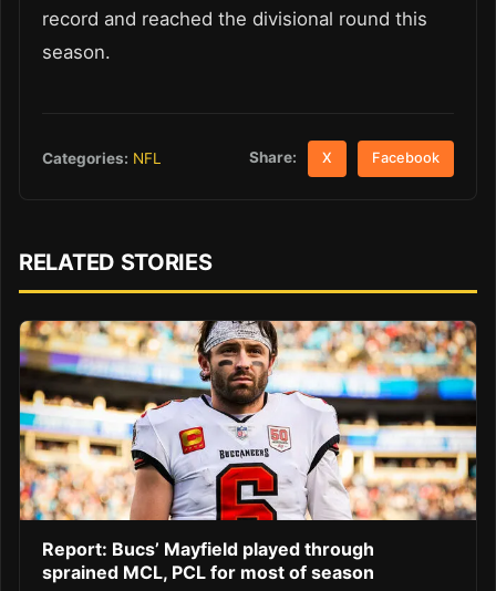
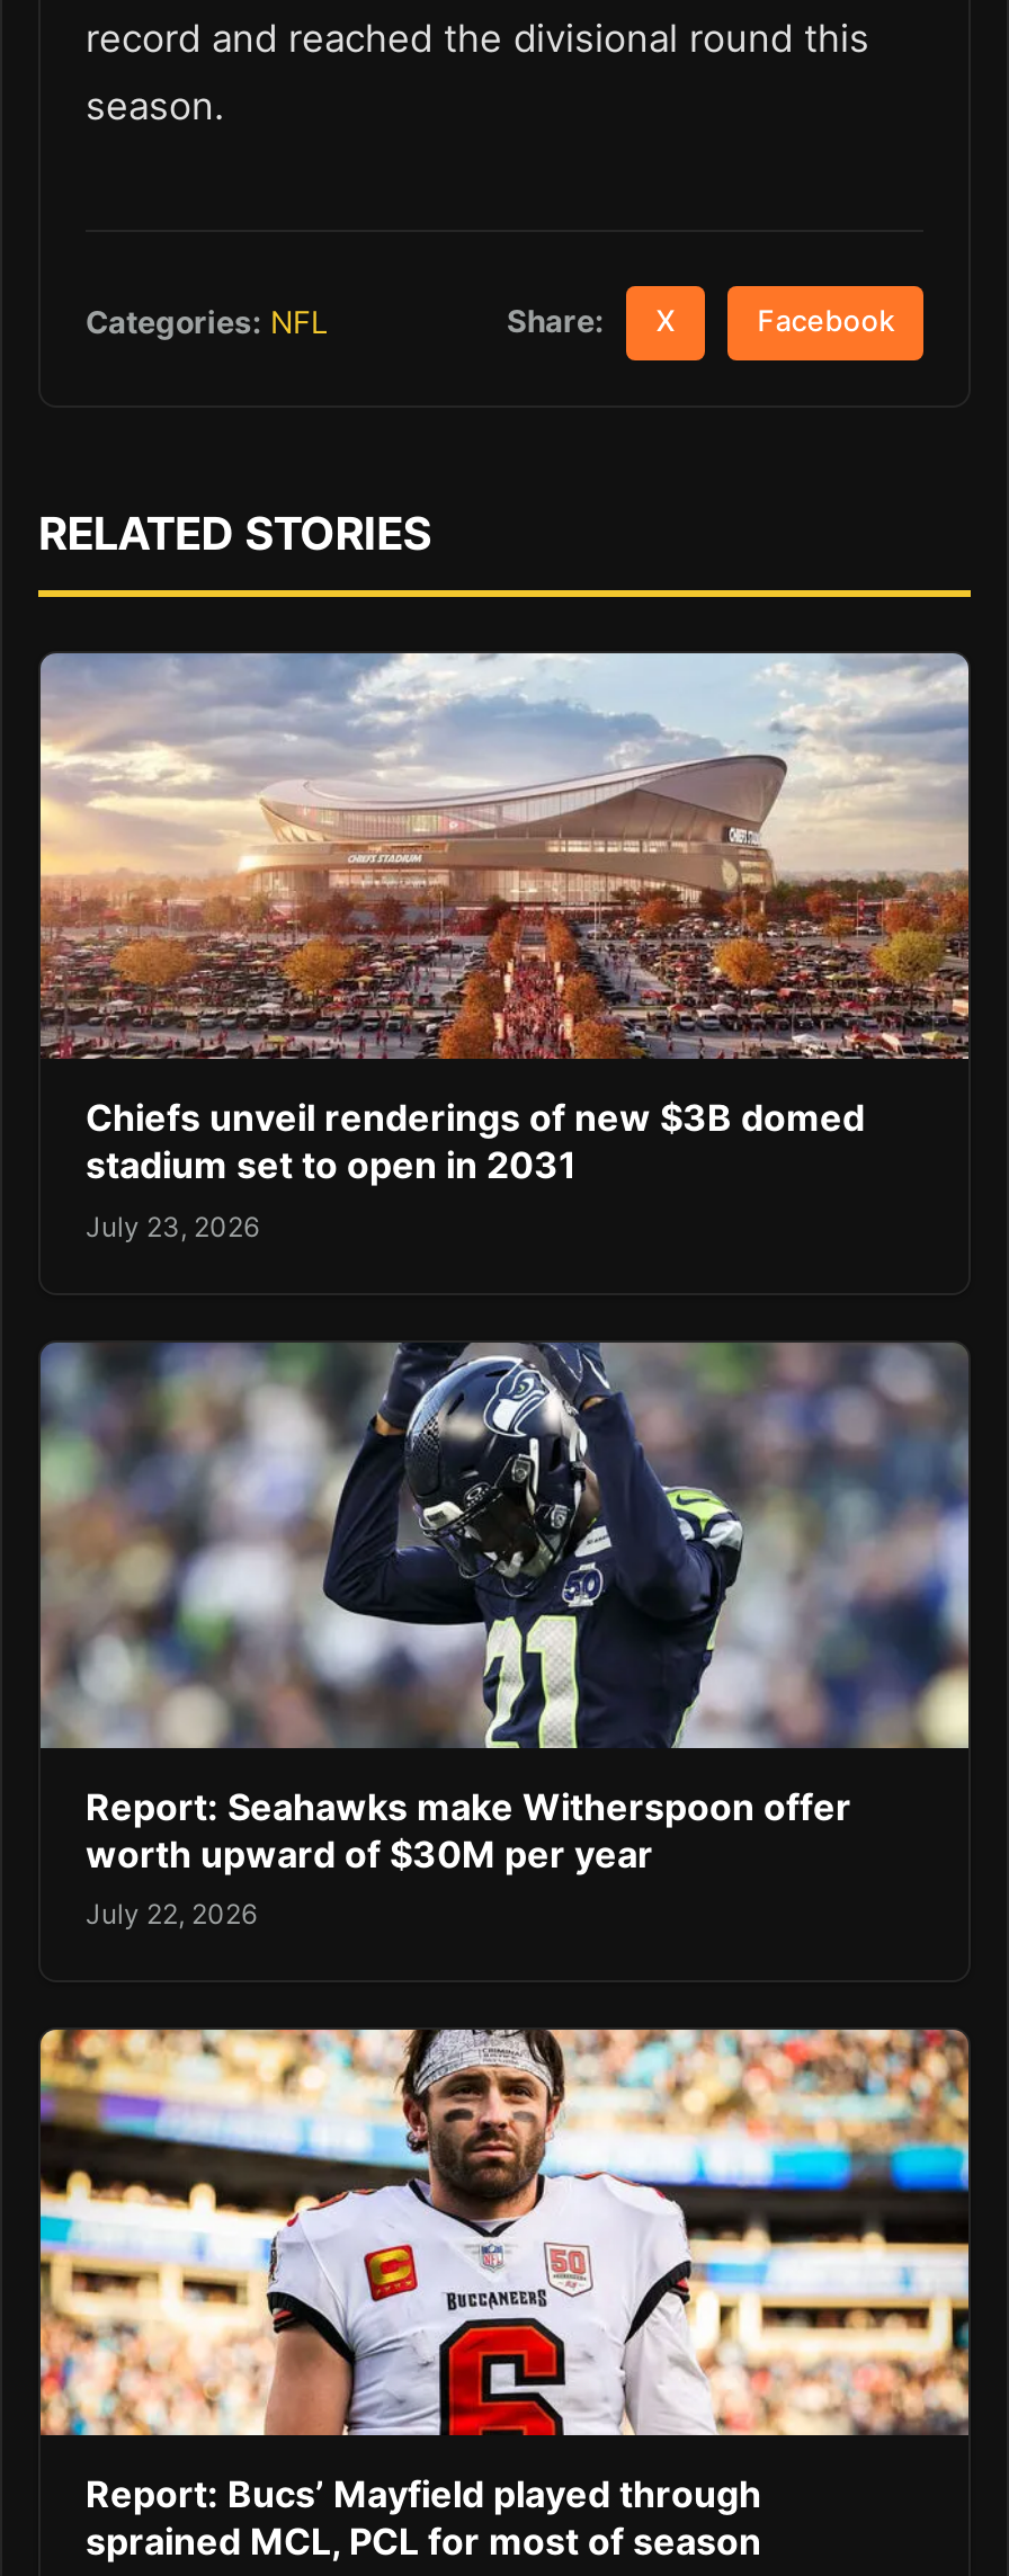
+ [image]
+ Chiefs unveil renderings of new $3B domed
+ stadium set to open in 2031
+ July 23, 2026

+ [image]
+ Report: Seahawks make Witherspoon offer
+ worth upward of $30M per year
+ July 22, 2026
